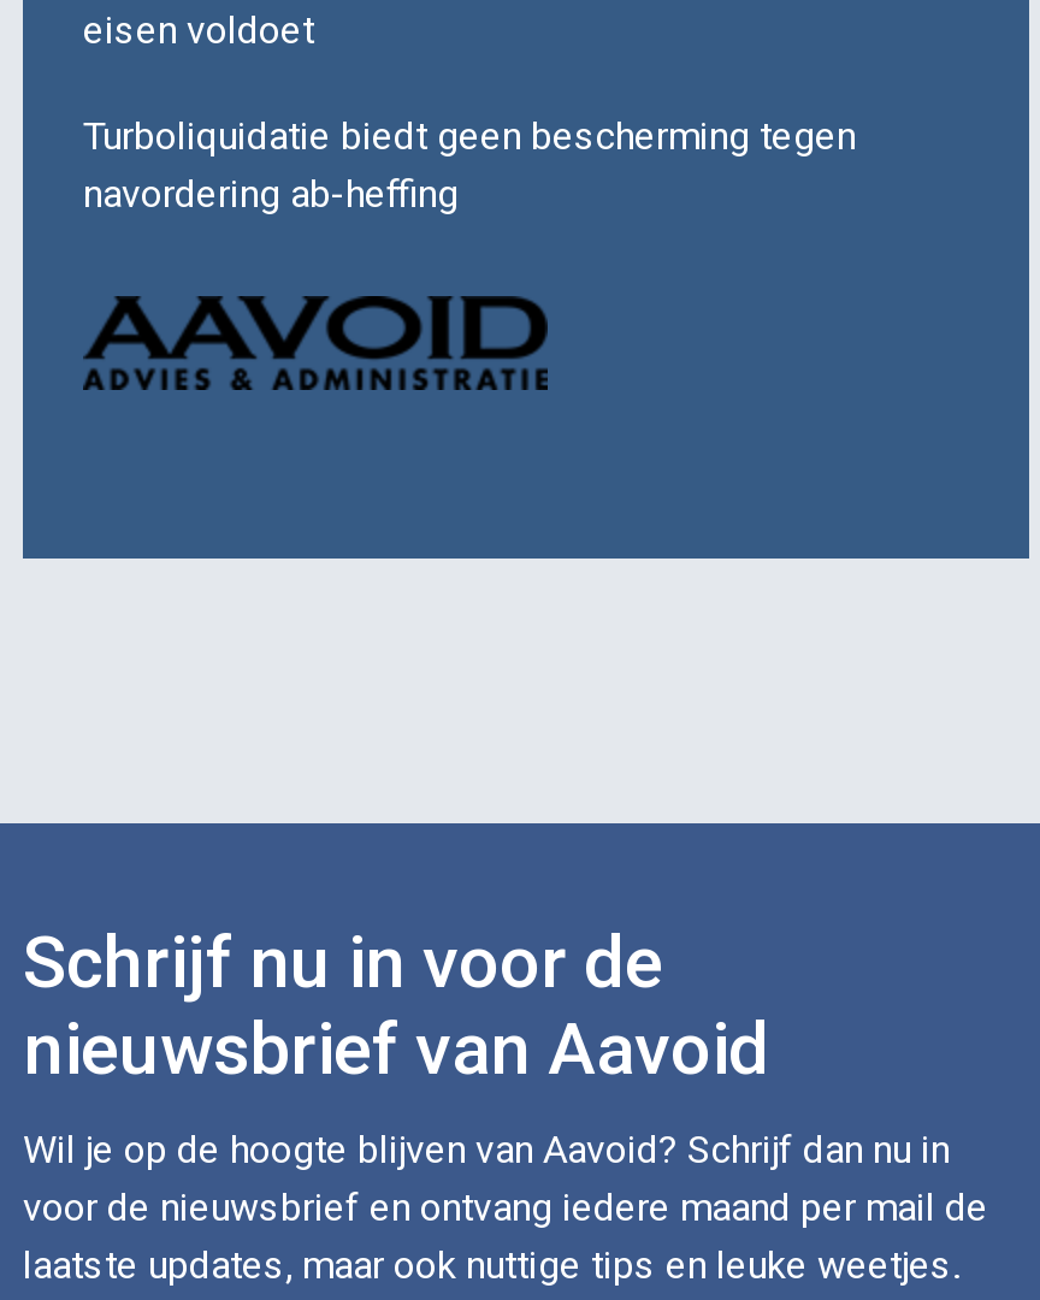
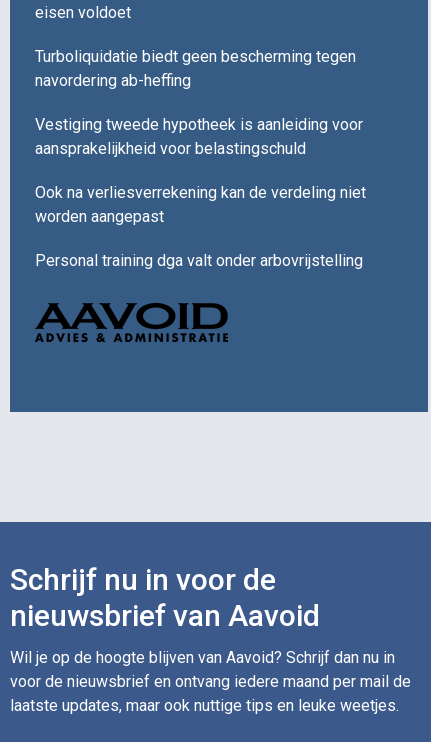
+ Vestiging tweede hypotheek is aanleiding voor
+ aansprakelijkheid voor belastingschuld
+ Ook na verliesverrekening kan de verdeling niet
+ worden aangepast
+ Personal training dga valt onder arbovrijstelling
